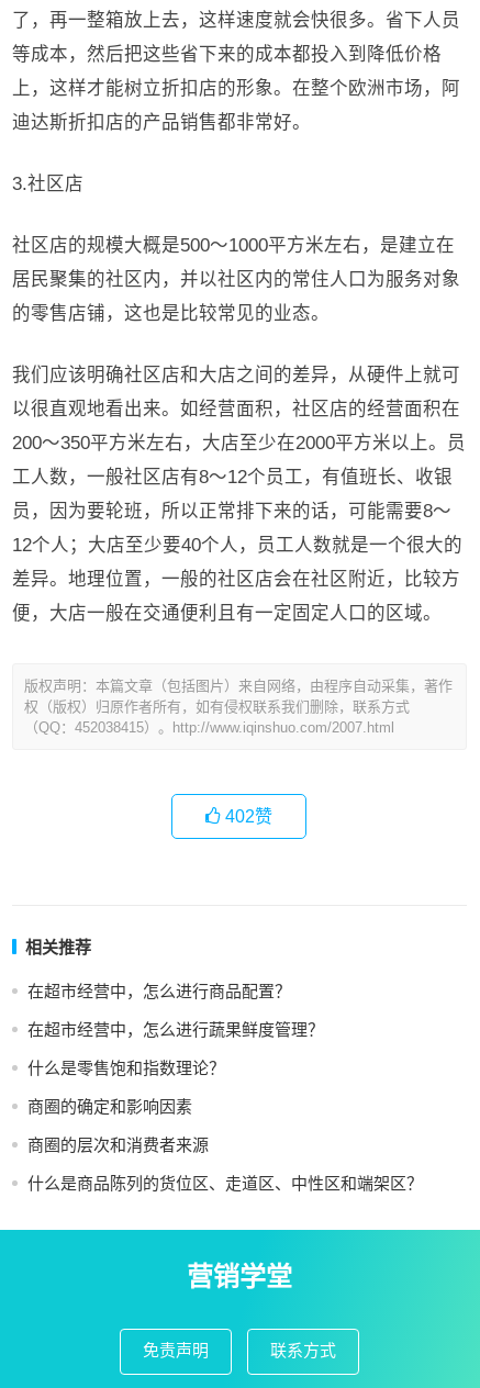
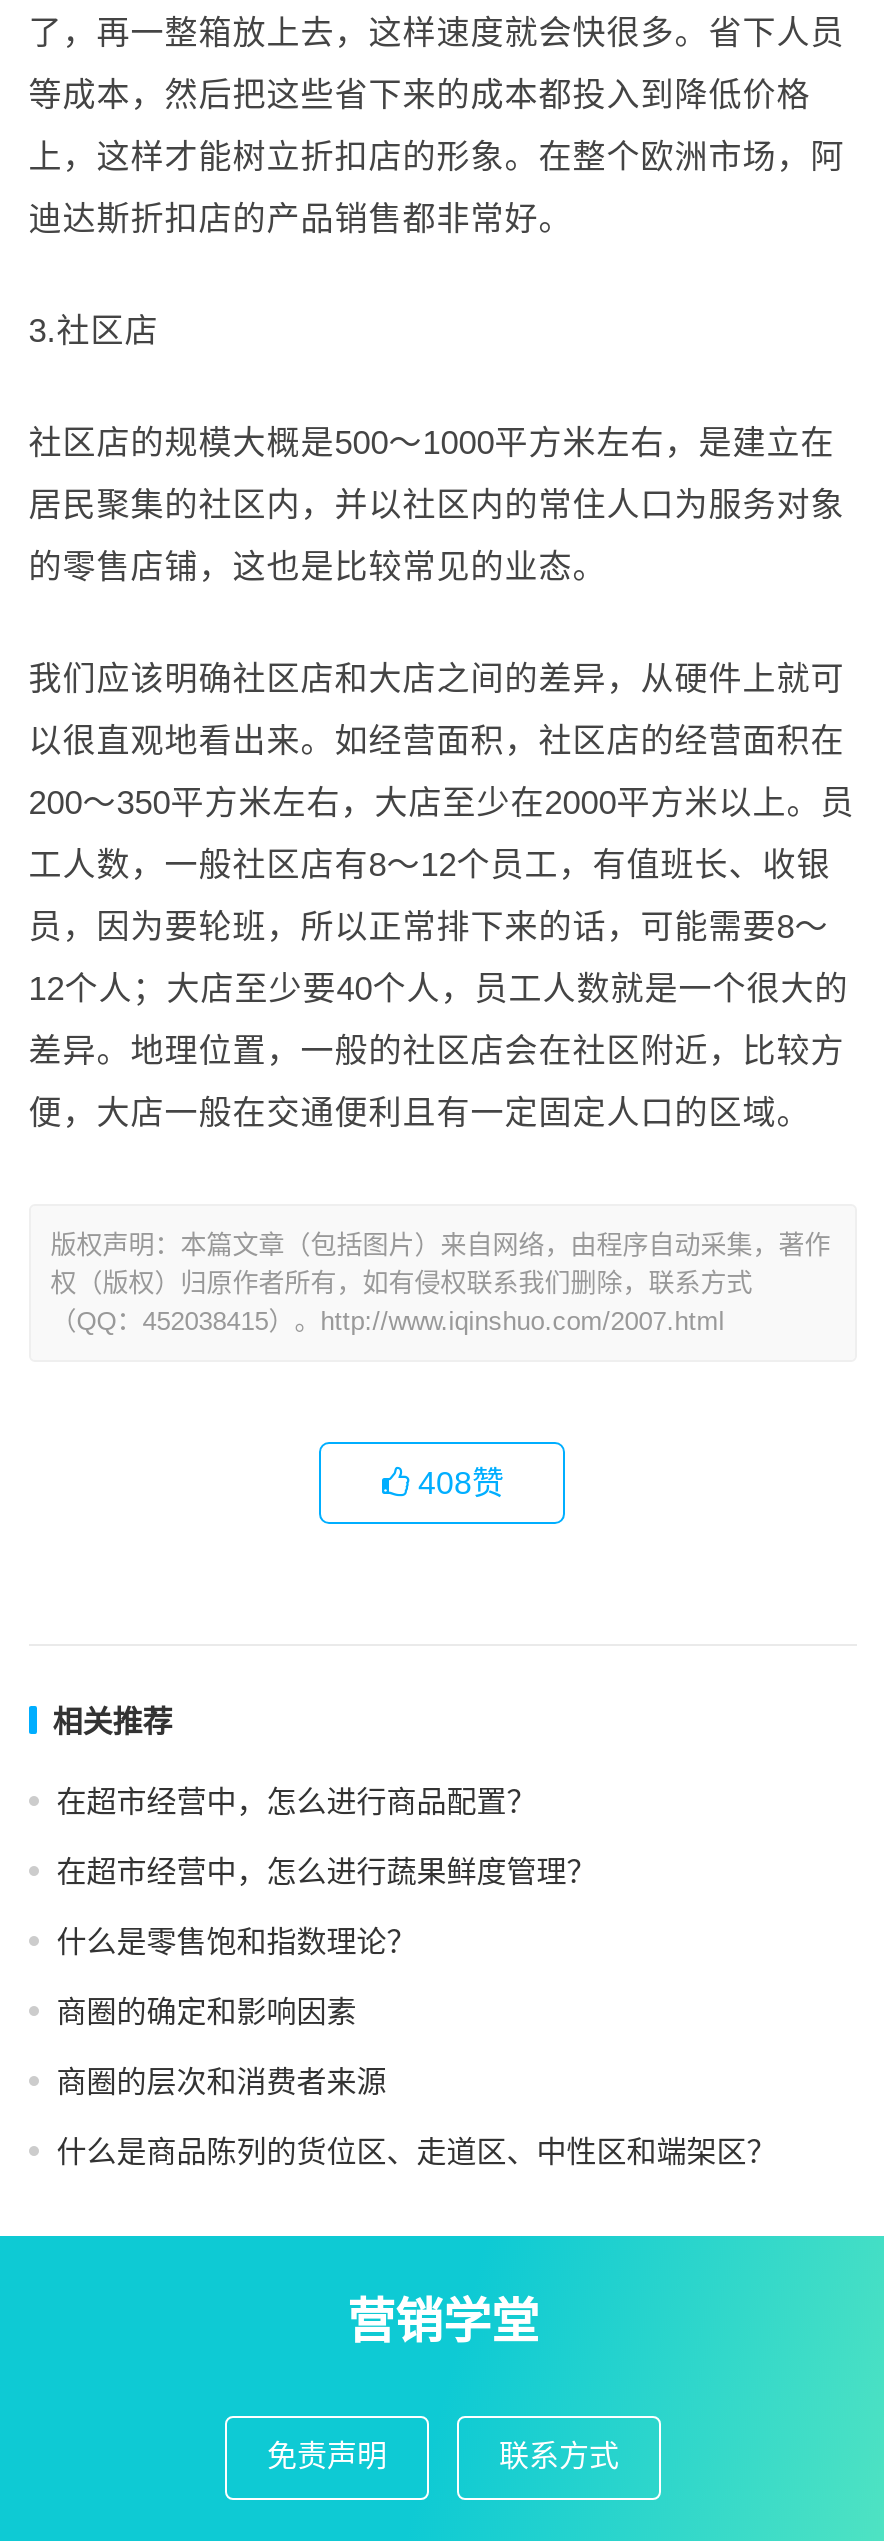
- 402赞
+ 408赞
